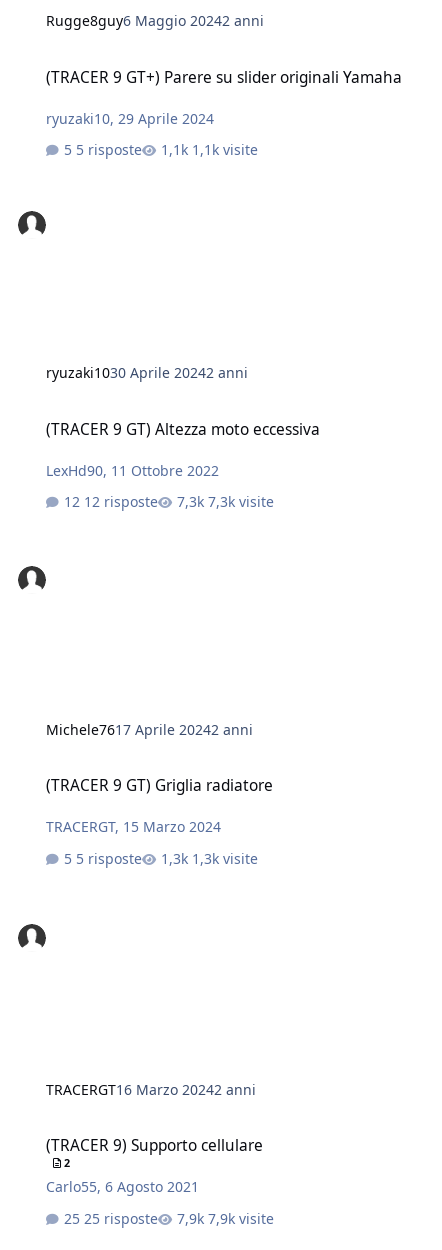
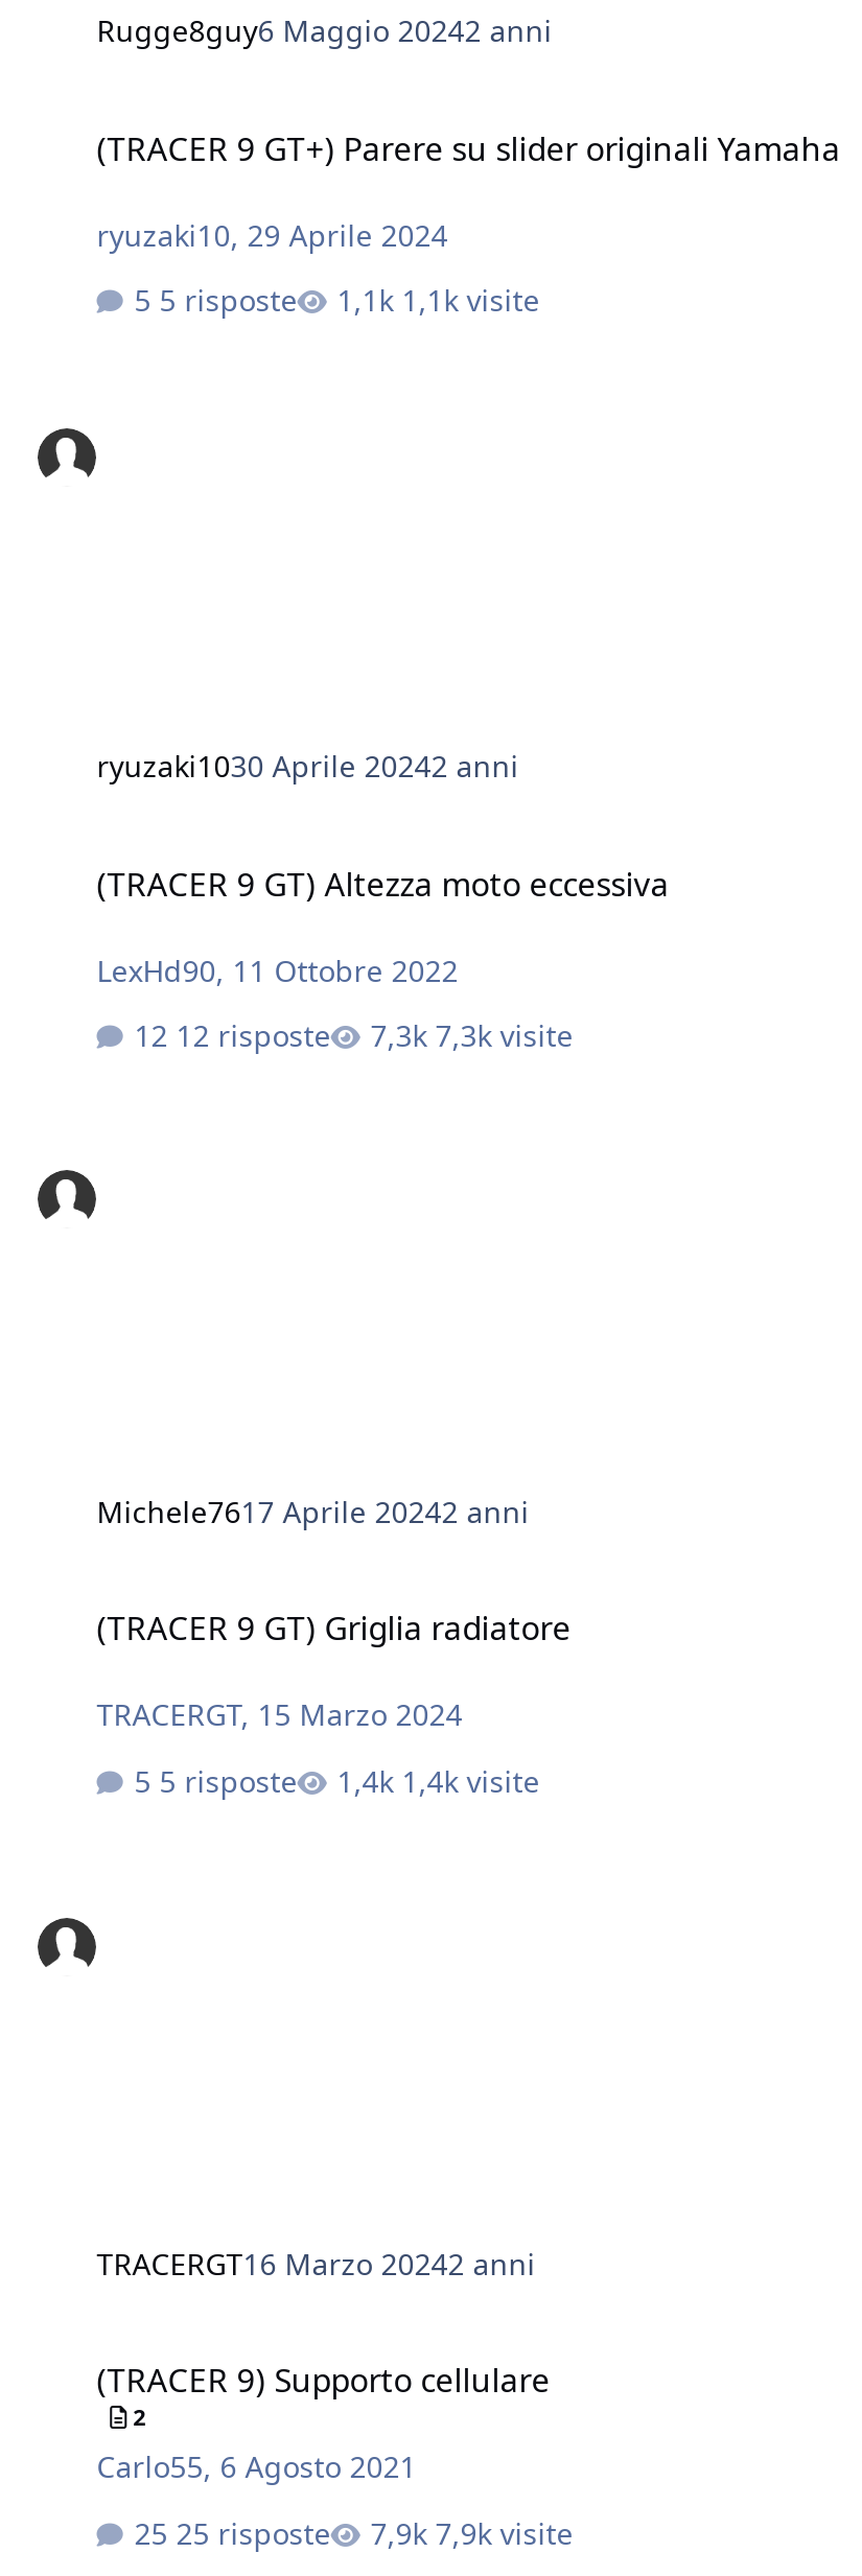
- 1,3k visite
+ 1,4k visite
